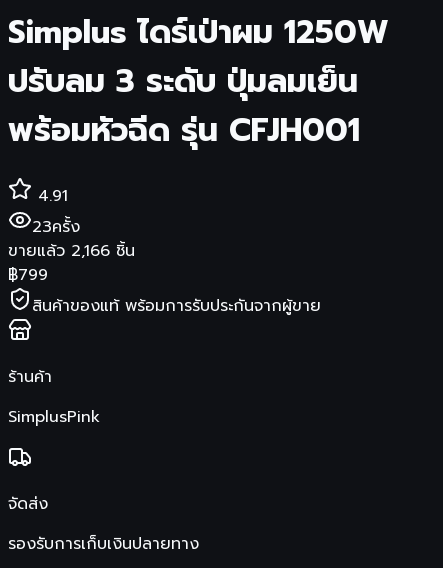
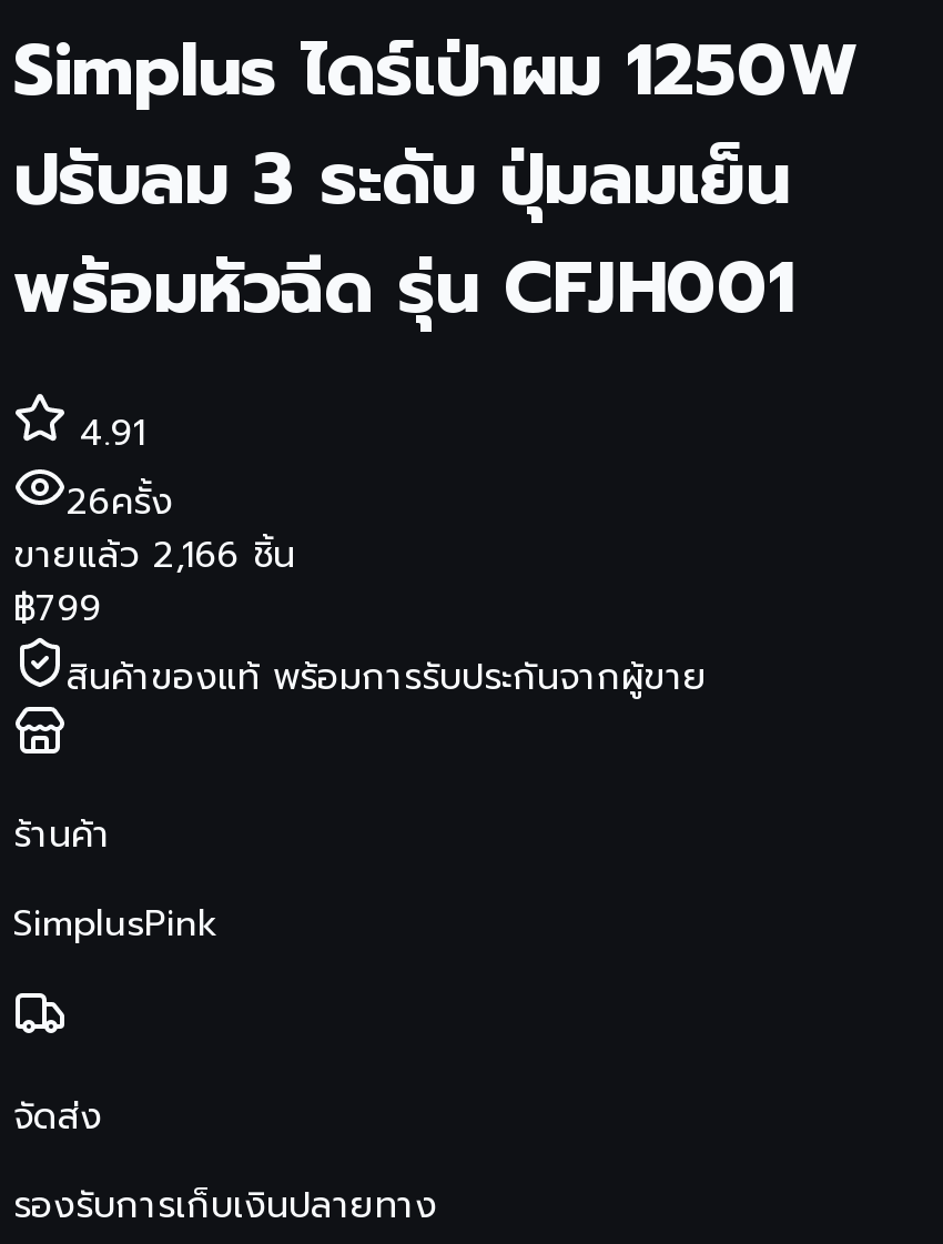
- 23ครั้ง
+ 26ครั้ง
